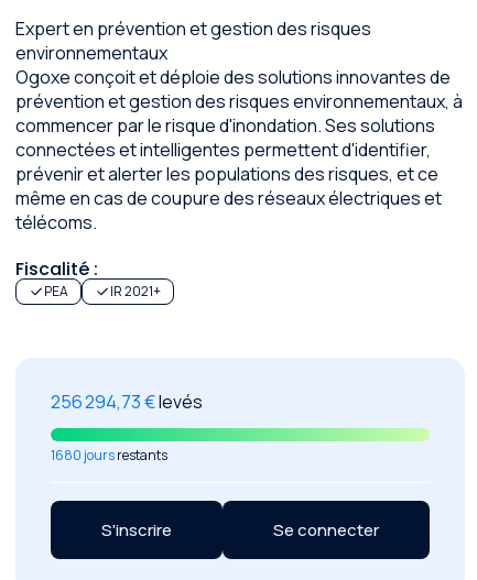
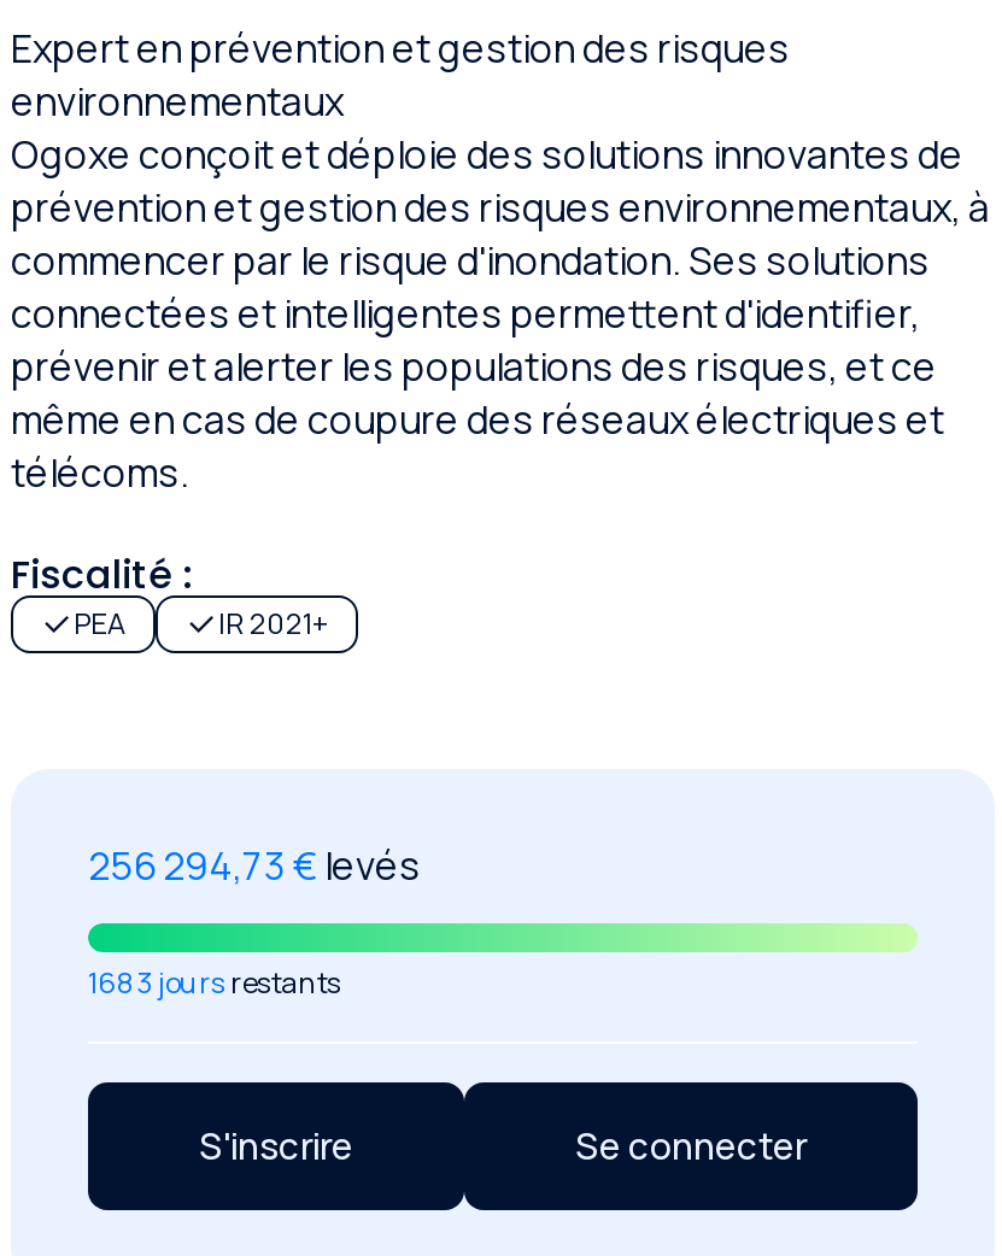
- 1680 jours restants
+ 1683 jours restants
